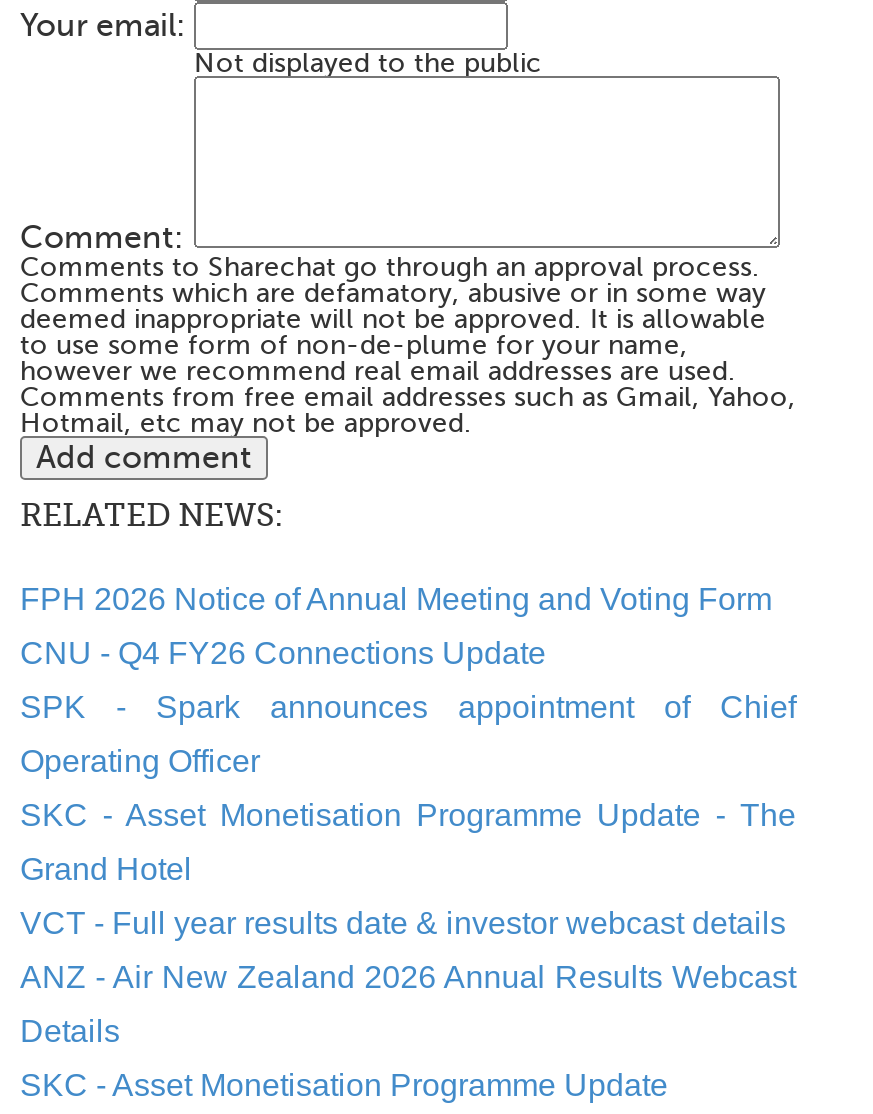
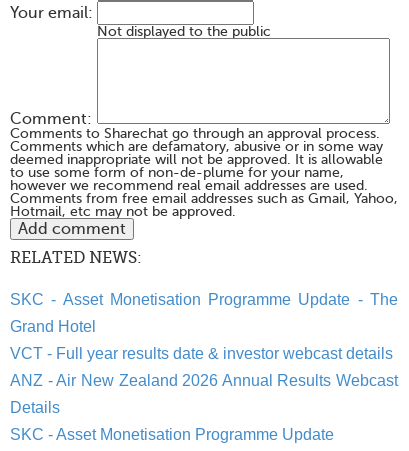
- FPH 2026 Notice of Annual Meeting and Voting Form
- CNU - Q4 FY26 Connections Update
- SPK - Spark announces appointment of Chief
- Operating Officer
